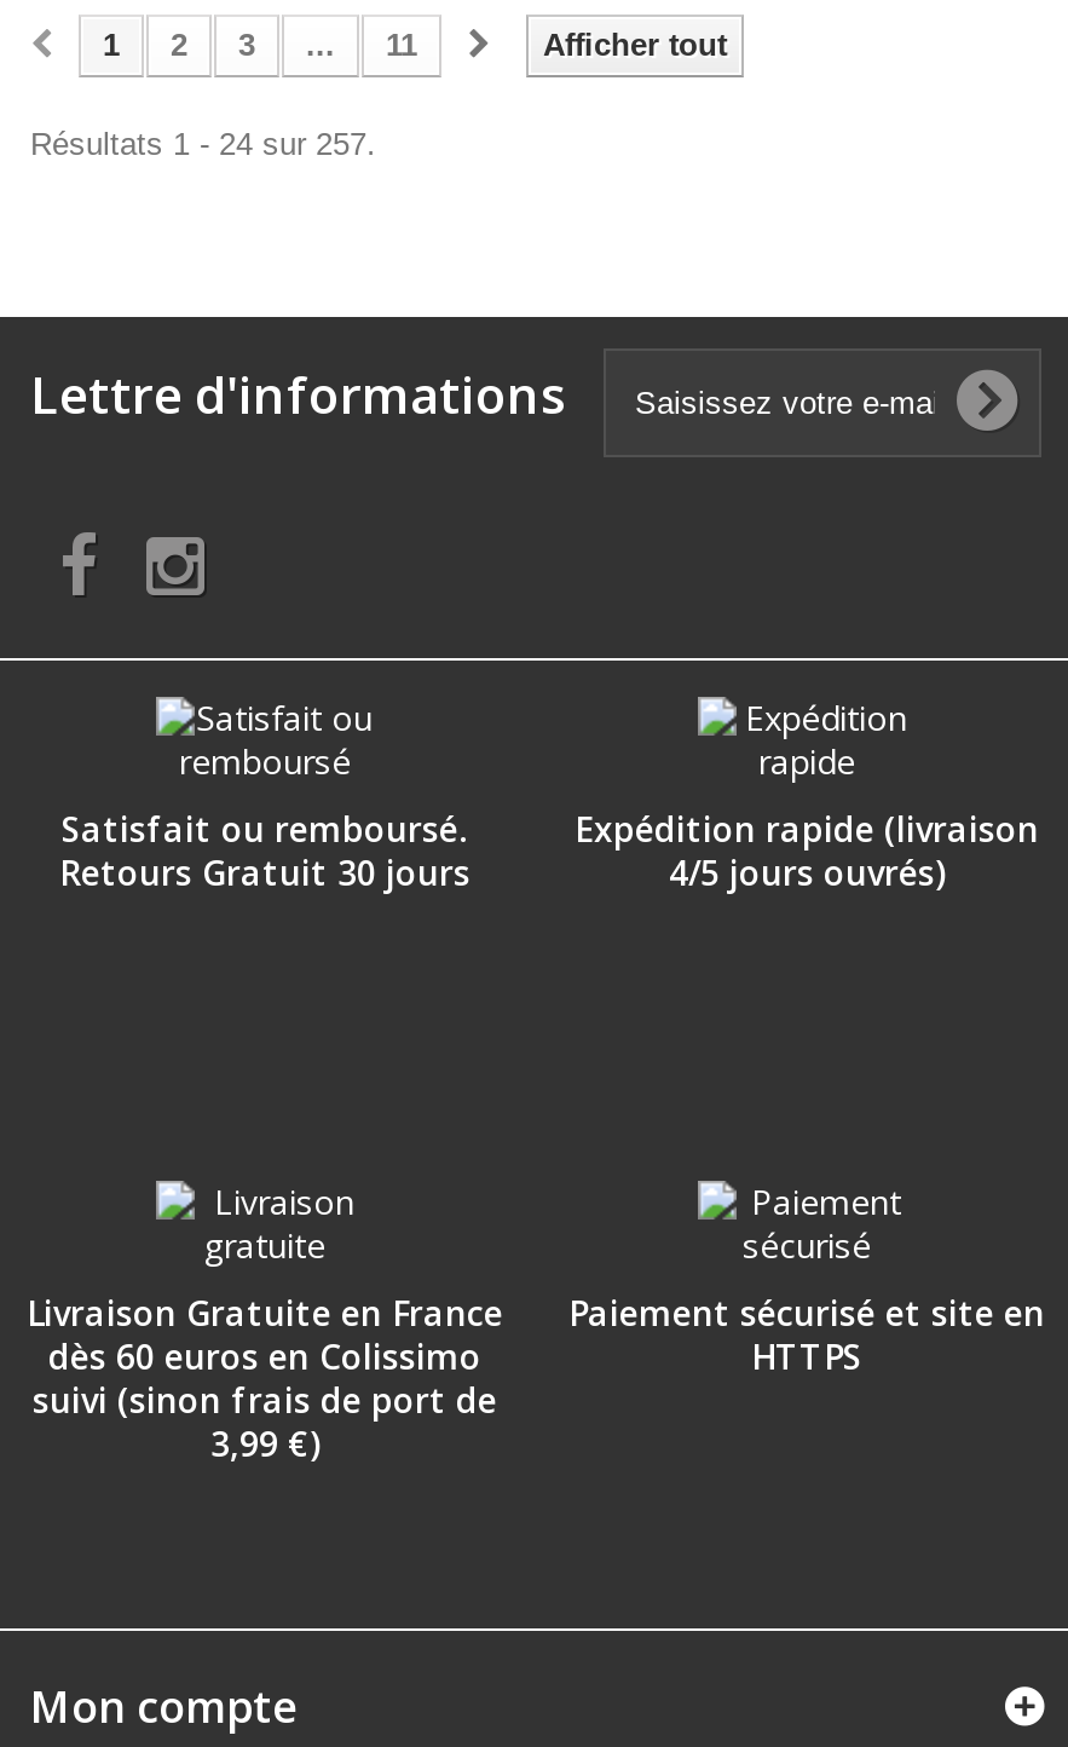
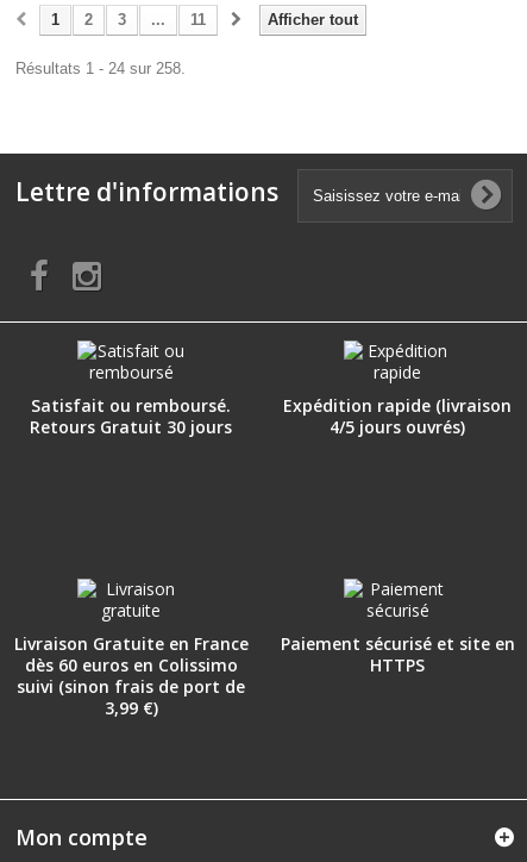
- Résultats 1 - 24 sur 257.
+ Résultats 1 - 24 sur 258.
